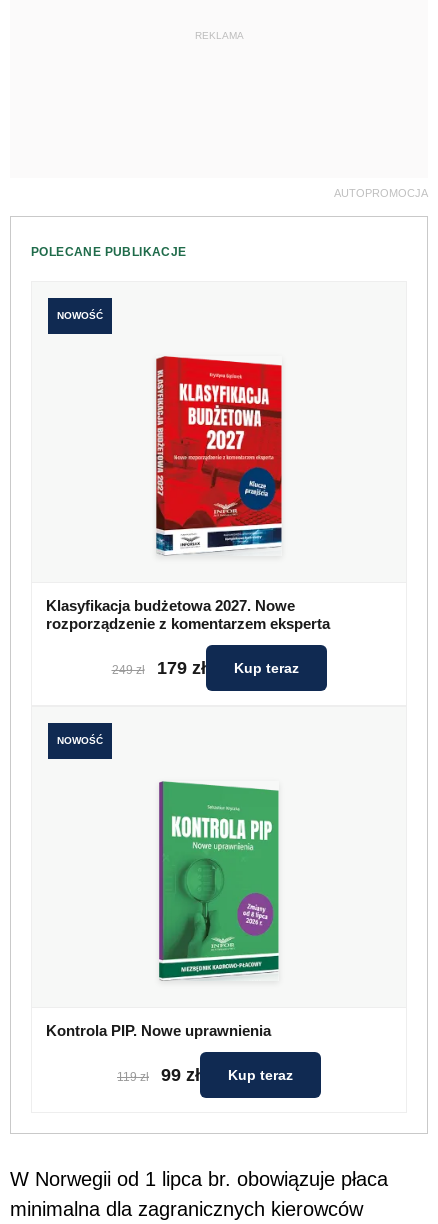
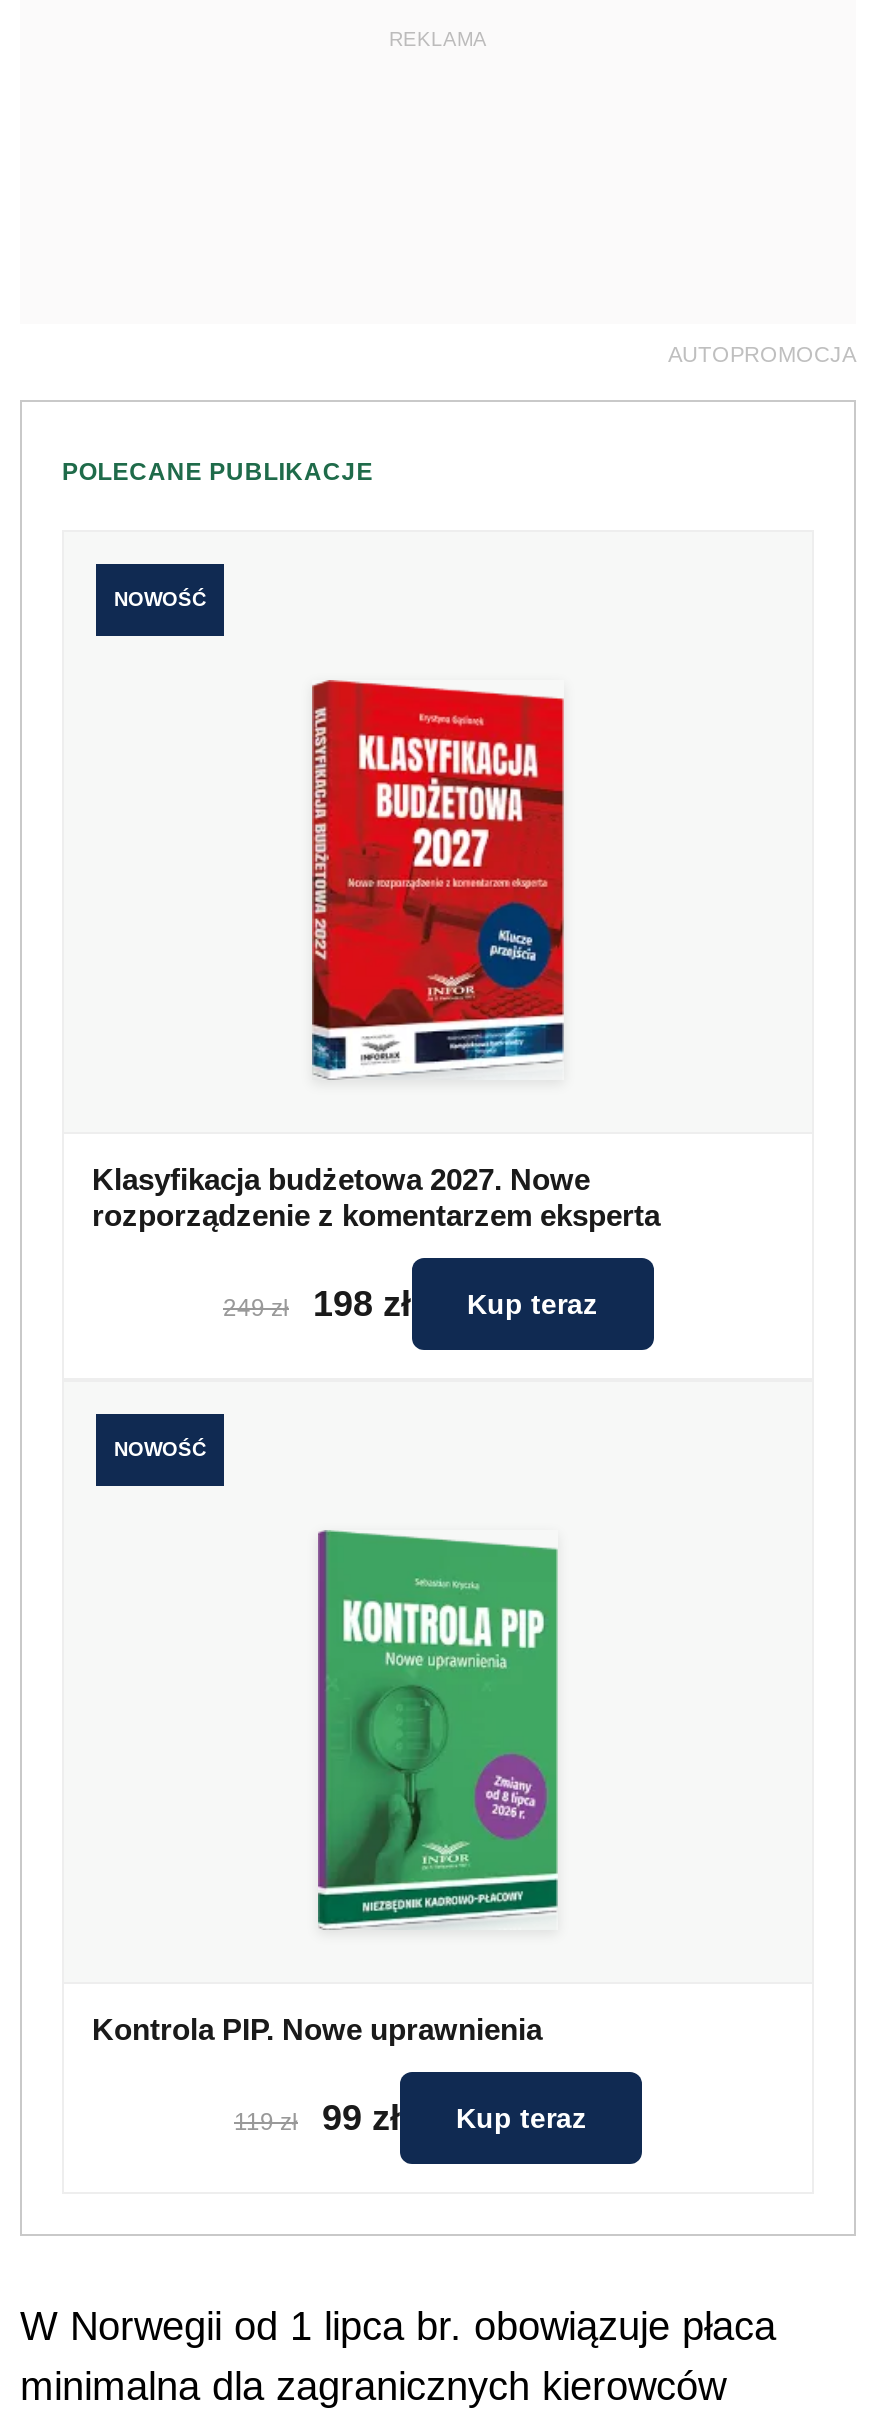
- 179 zł
+ 198 zł
